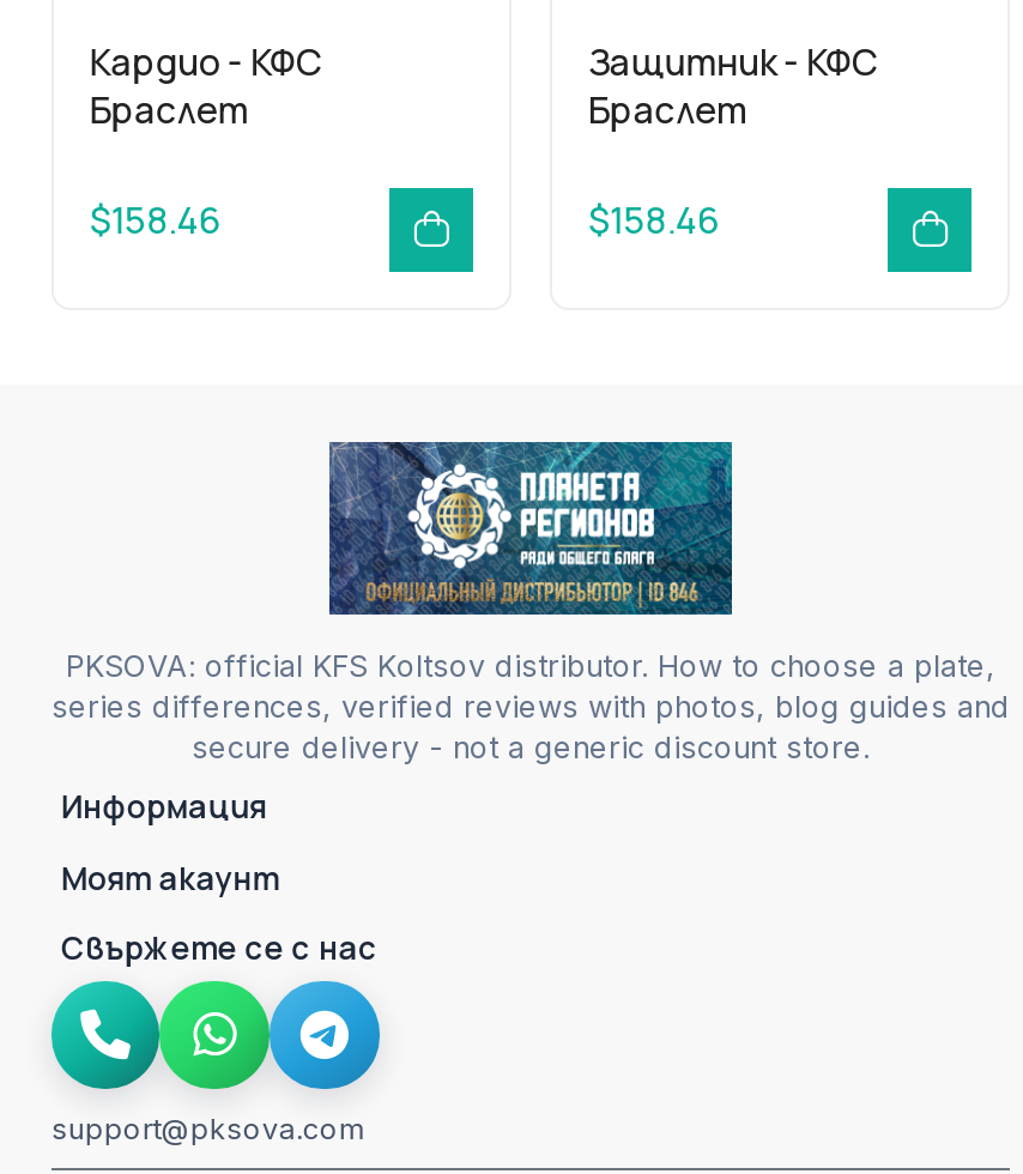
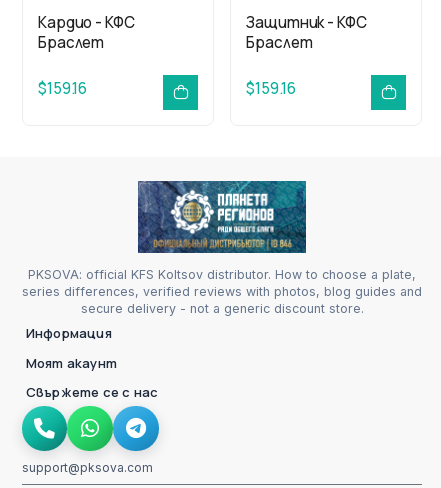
- $158.46
+ $159.16

- $158.46
+ $159.16
